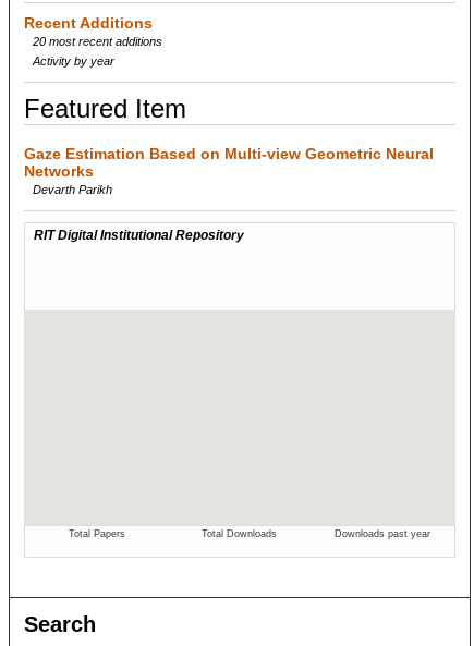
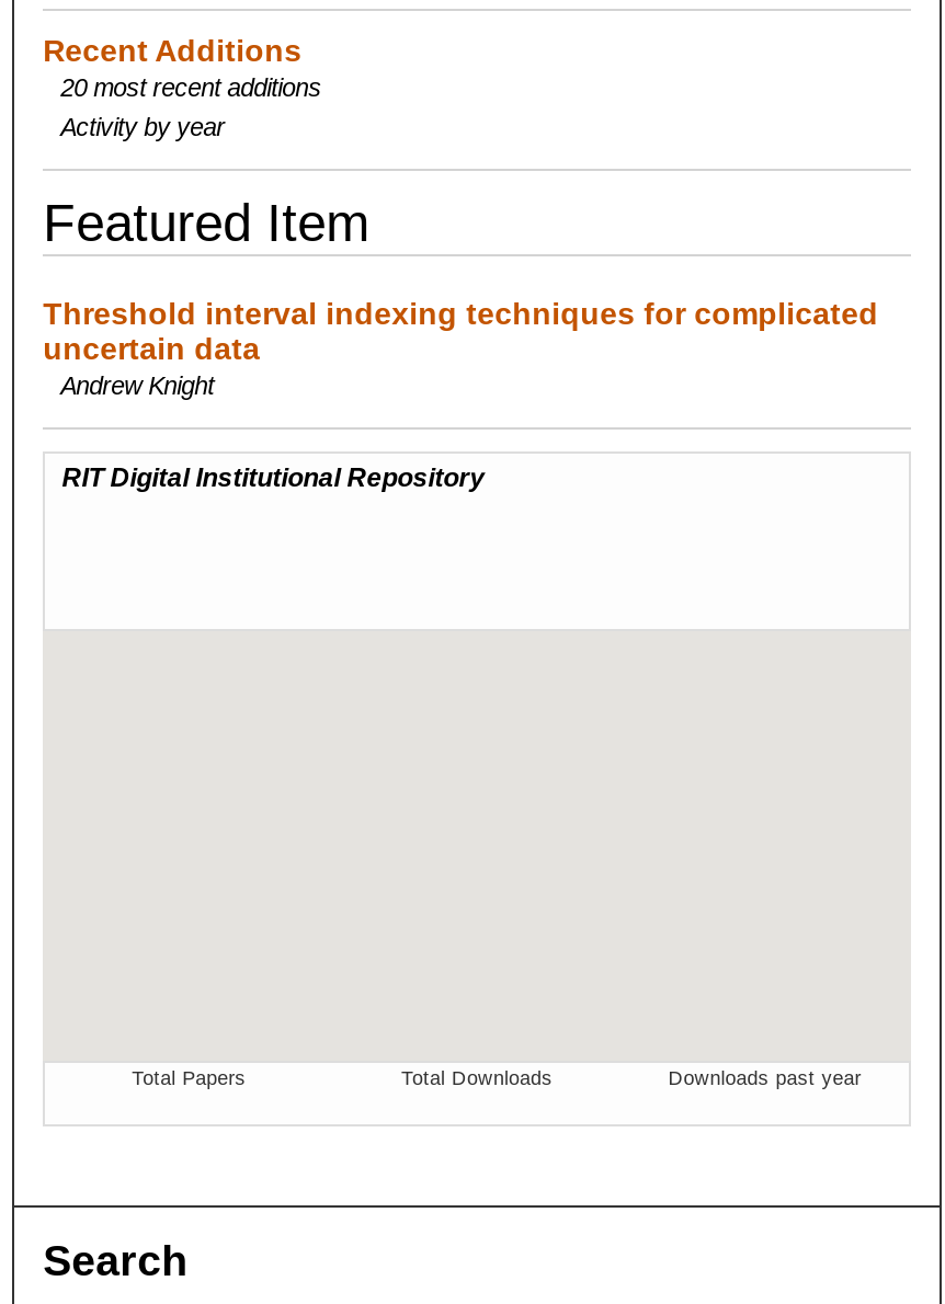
- Gaze Estimation Based on Multi-view Geometric Neural
- Networks
- Devarth Parikh
+ Threshold interval indexing techniques for complicated
+ uncertain data
+ Andrew Knight
